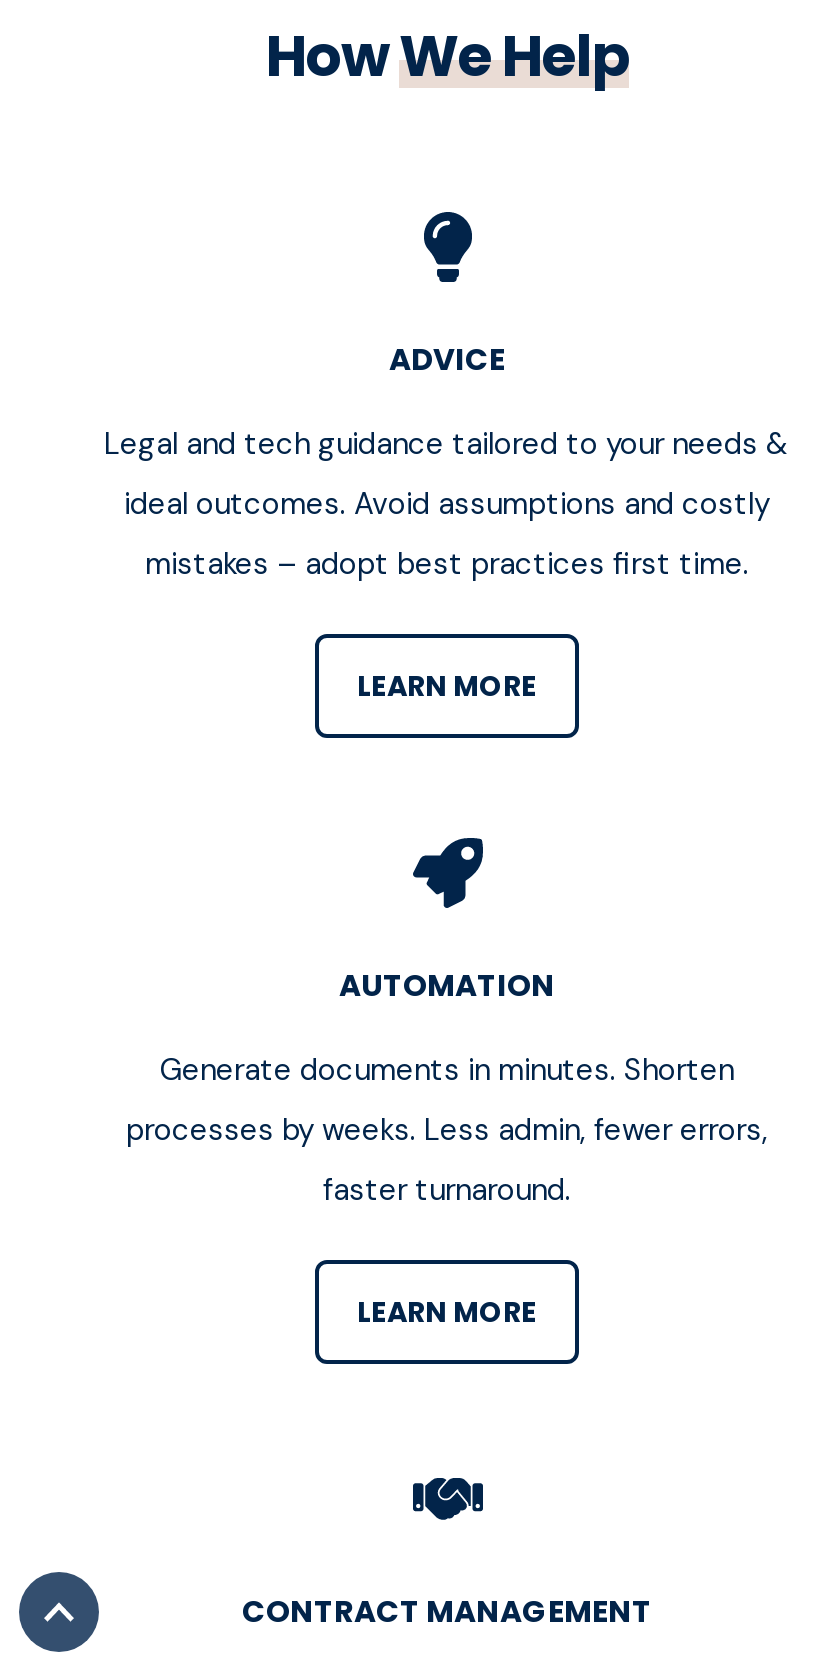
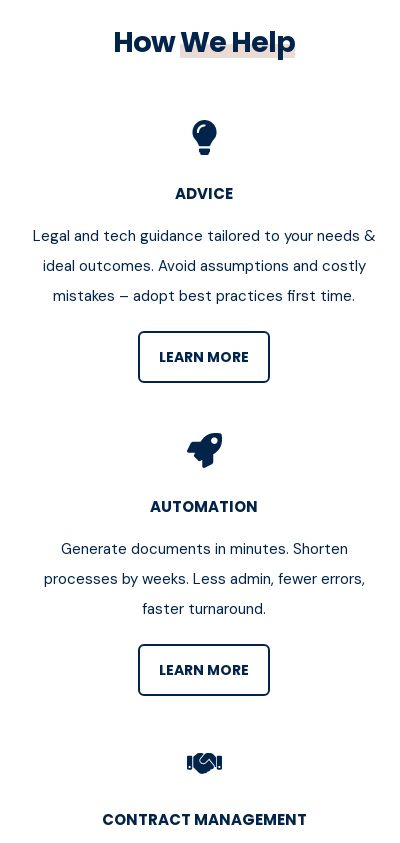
- [image]
